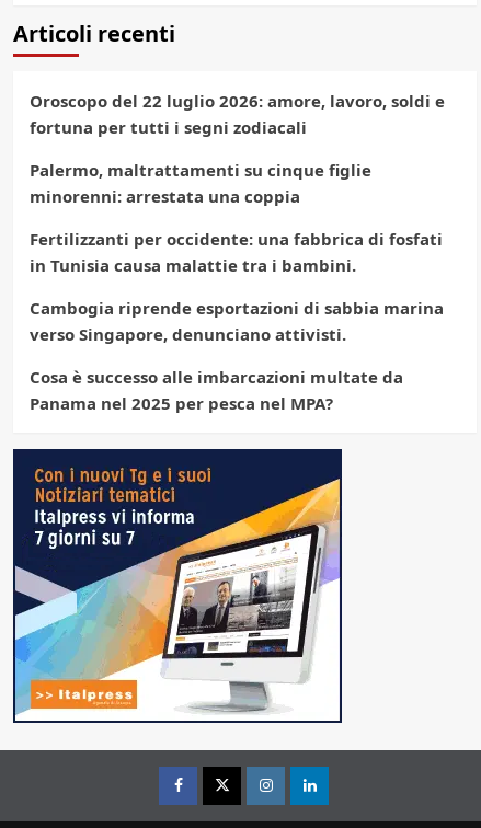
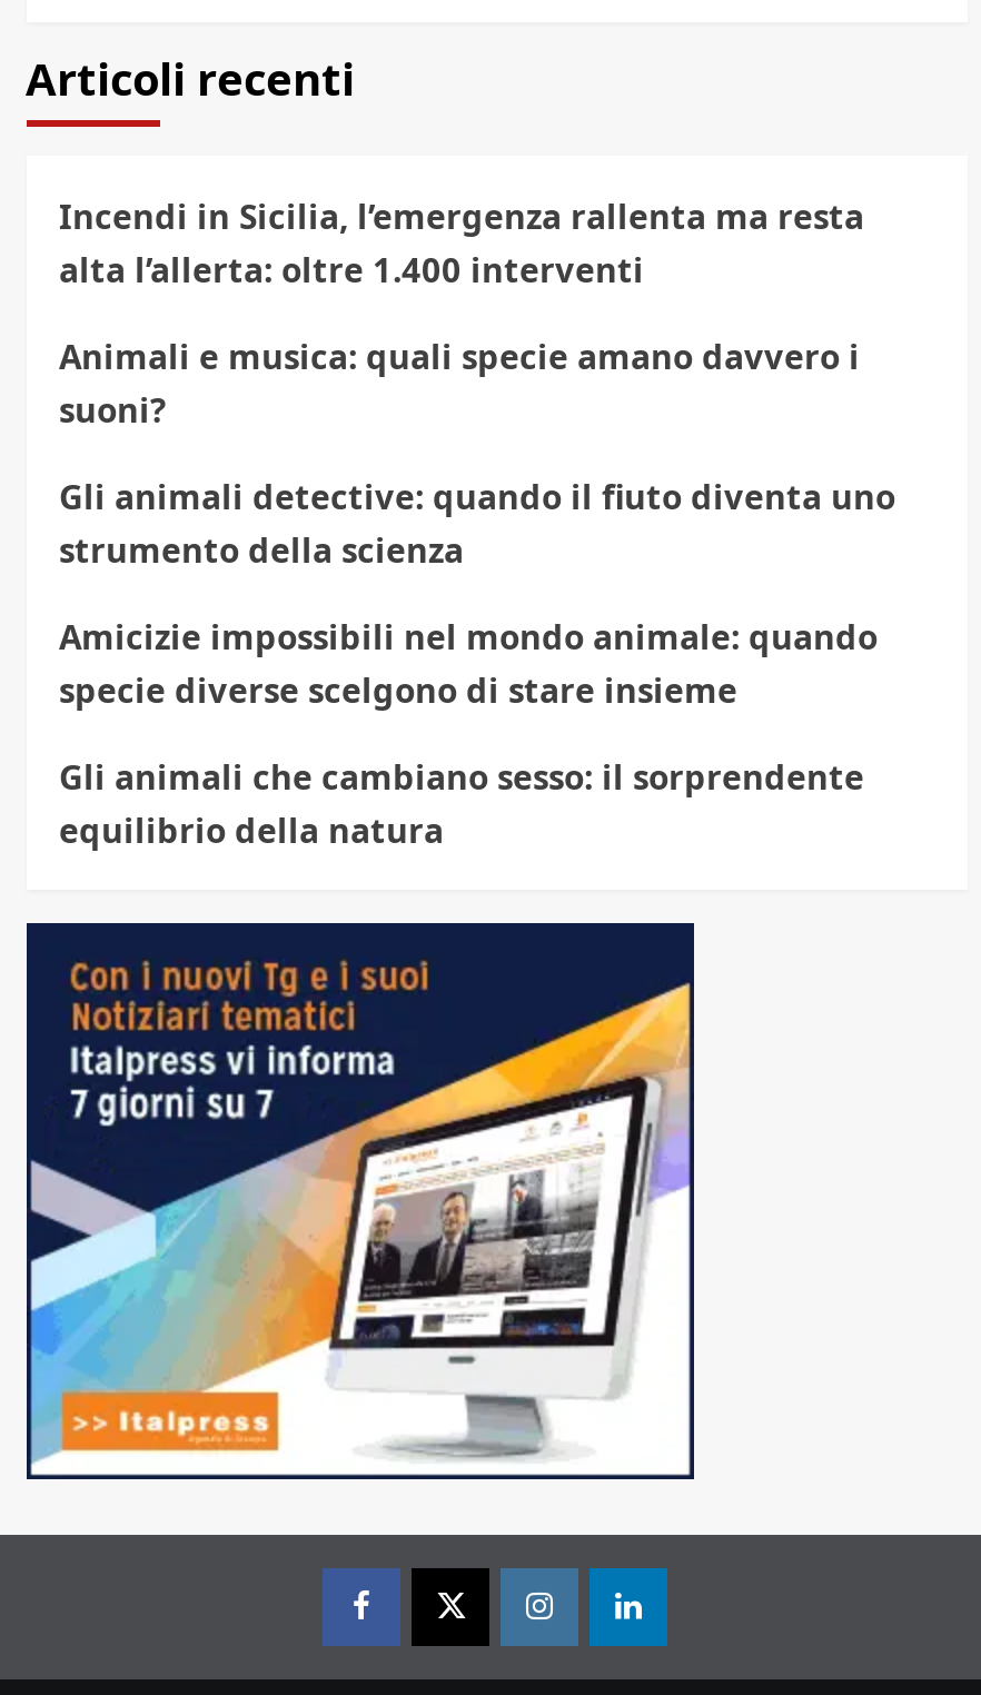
- Oroscopo del 22 luglio 2026: amore, lavoro, soldi e
- fortuna per tutti i segni zodiacali
+ Incendi in Sicilia, l’emergenza rallenta ma resta
+ alta l’allerta: oltre 1.400 interventi

- Palermo, maltrattamenti su cinque figlie
- minorenni: arrestata una coppia
+ Animali e musica: quali specie amano davvero i
+ suoni?

- Fertilizzanti per occidente: una fabbrica di fosfati
- in Tunisia causa malattie tra i bambini.
+ Gli animali detective: quando il fiuto diventa uno
+ strumento della scienza

- Cambogia riprende esportazioni di sabbia marina
- verso Singapore, denunciano attivisti.
+ Amicizie impossibili nel mondo animale: quando
+ specie diverse scelgono di stare insieme

- Cosa è successo alle imbarcazioni multate da
- Panama nel 2025 per pesca nel MPA?
+ Gli animali che cambiano sesso: il sorprendente
+ equilibrio della natura
